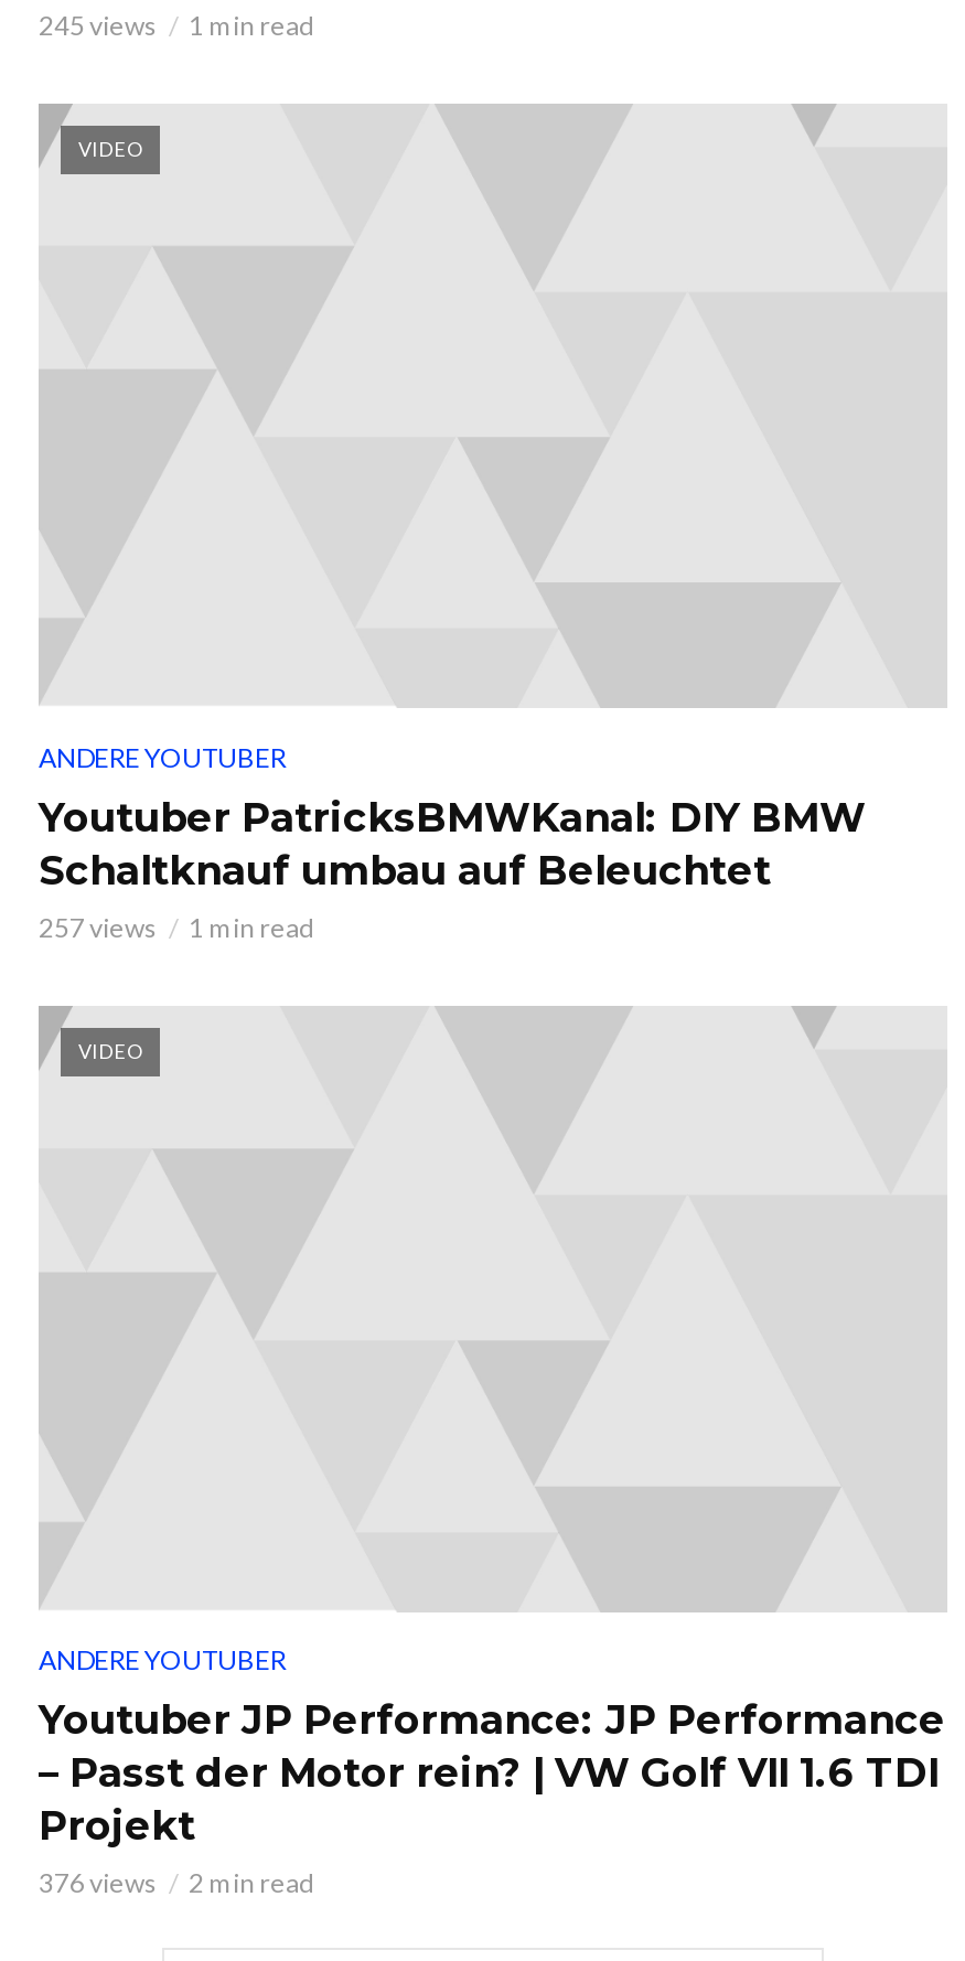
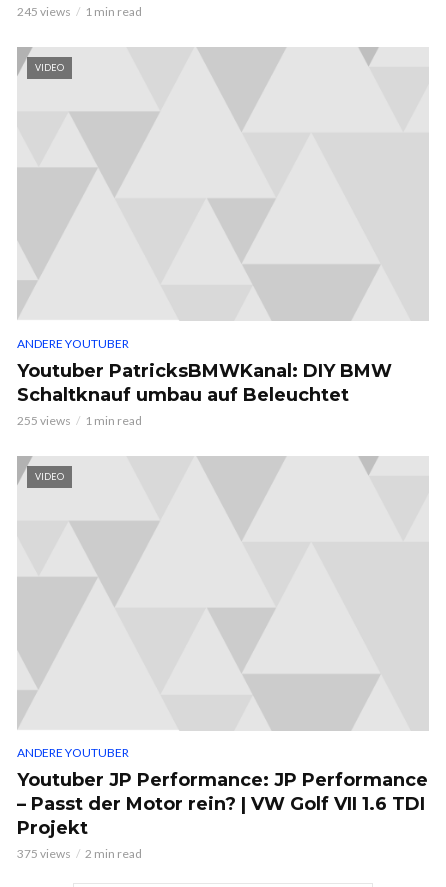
- 257 views 1 min read
+ 255 views 1 min read

- 376 views 2 min read
+ 375 views 2 min read
